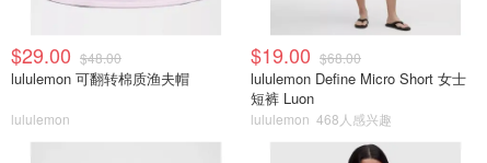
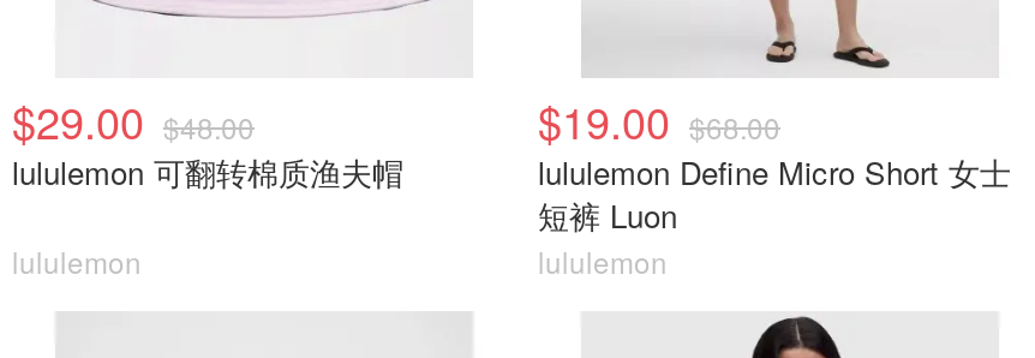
- lululemon 468人感兴趣
+ lululemon
